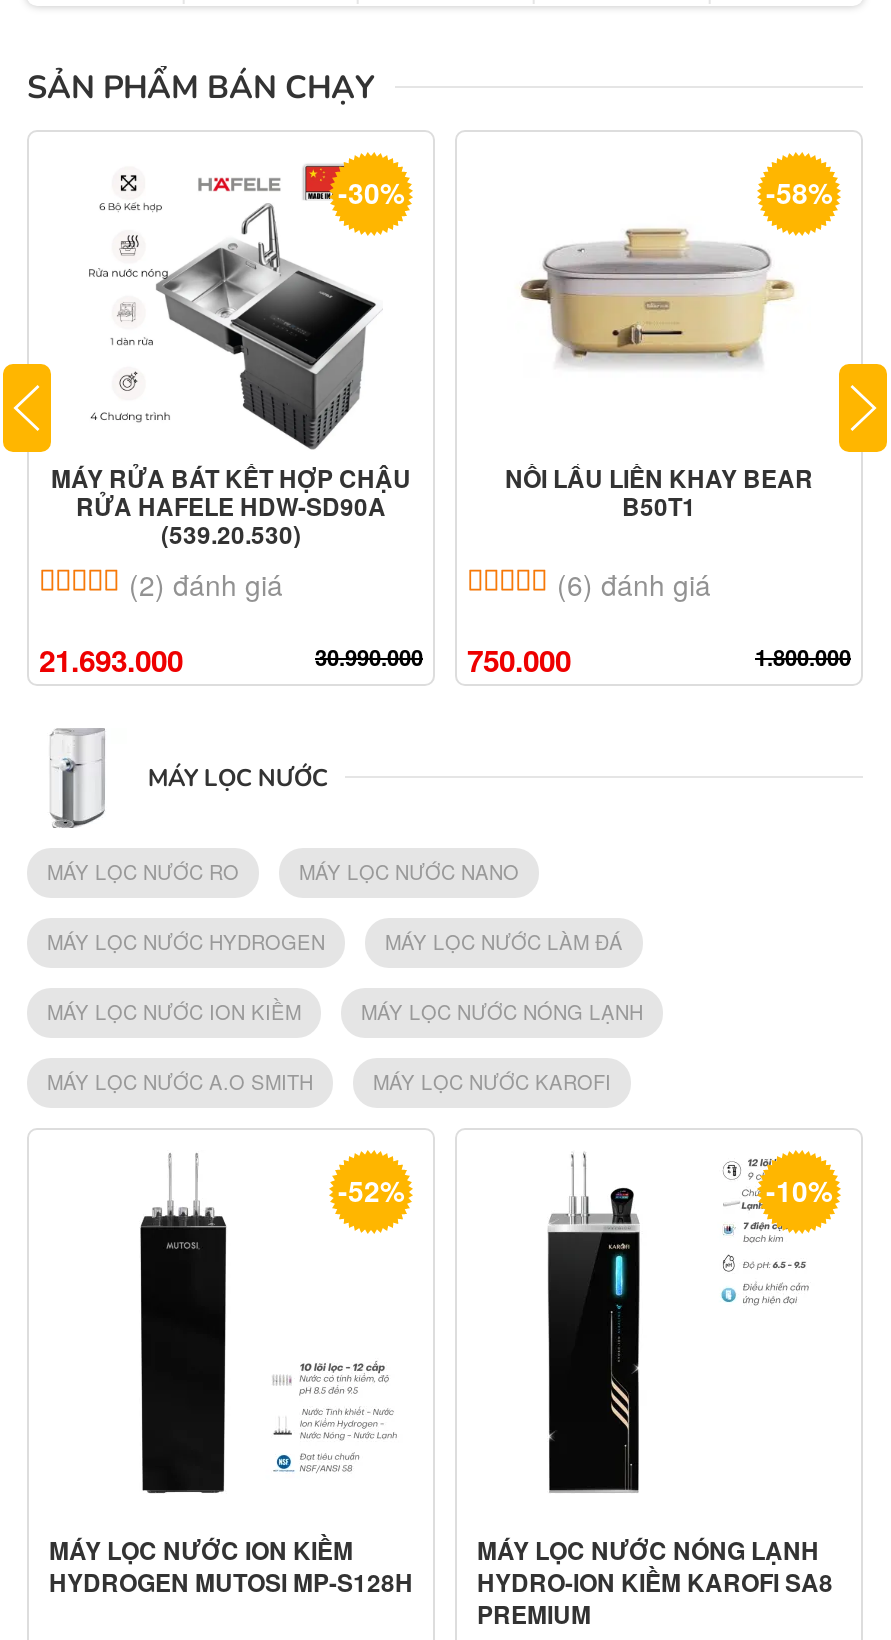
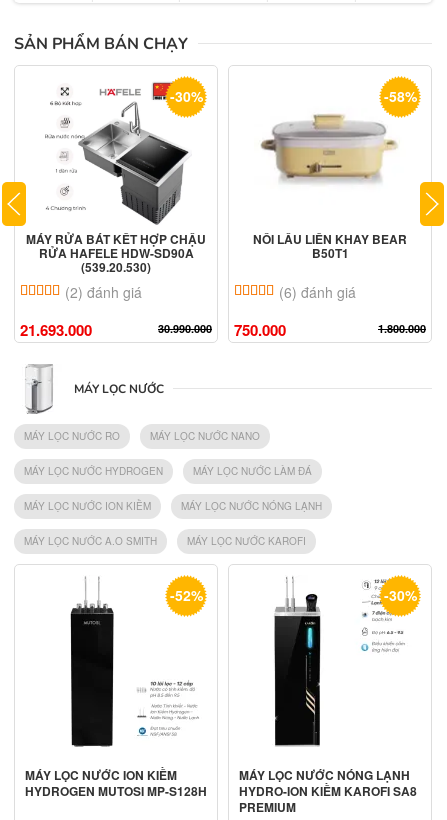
- -10%
+ -30%
